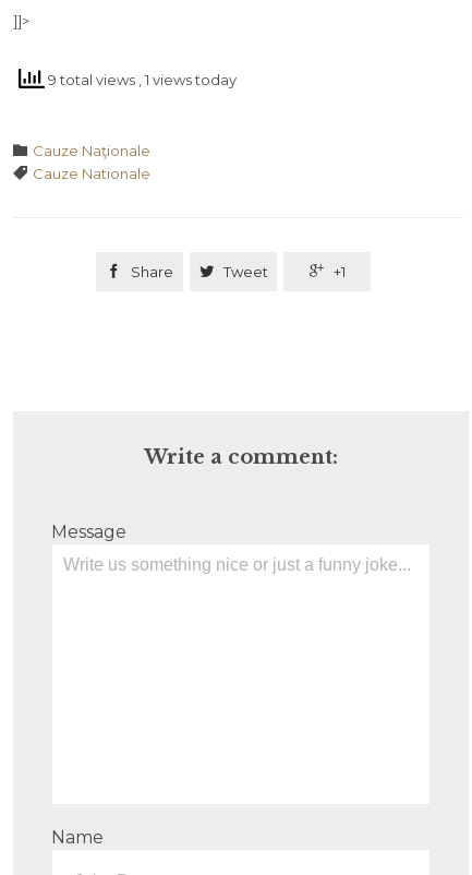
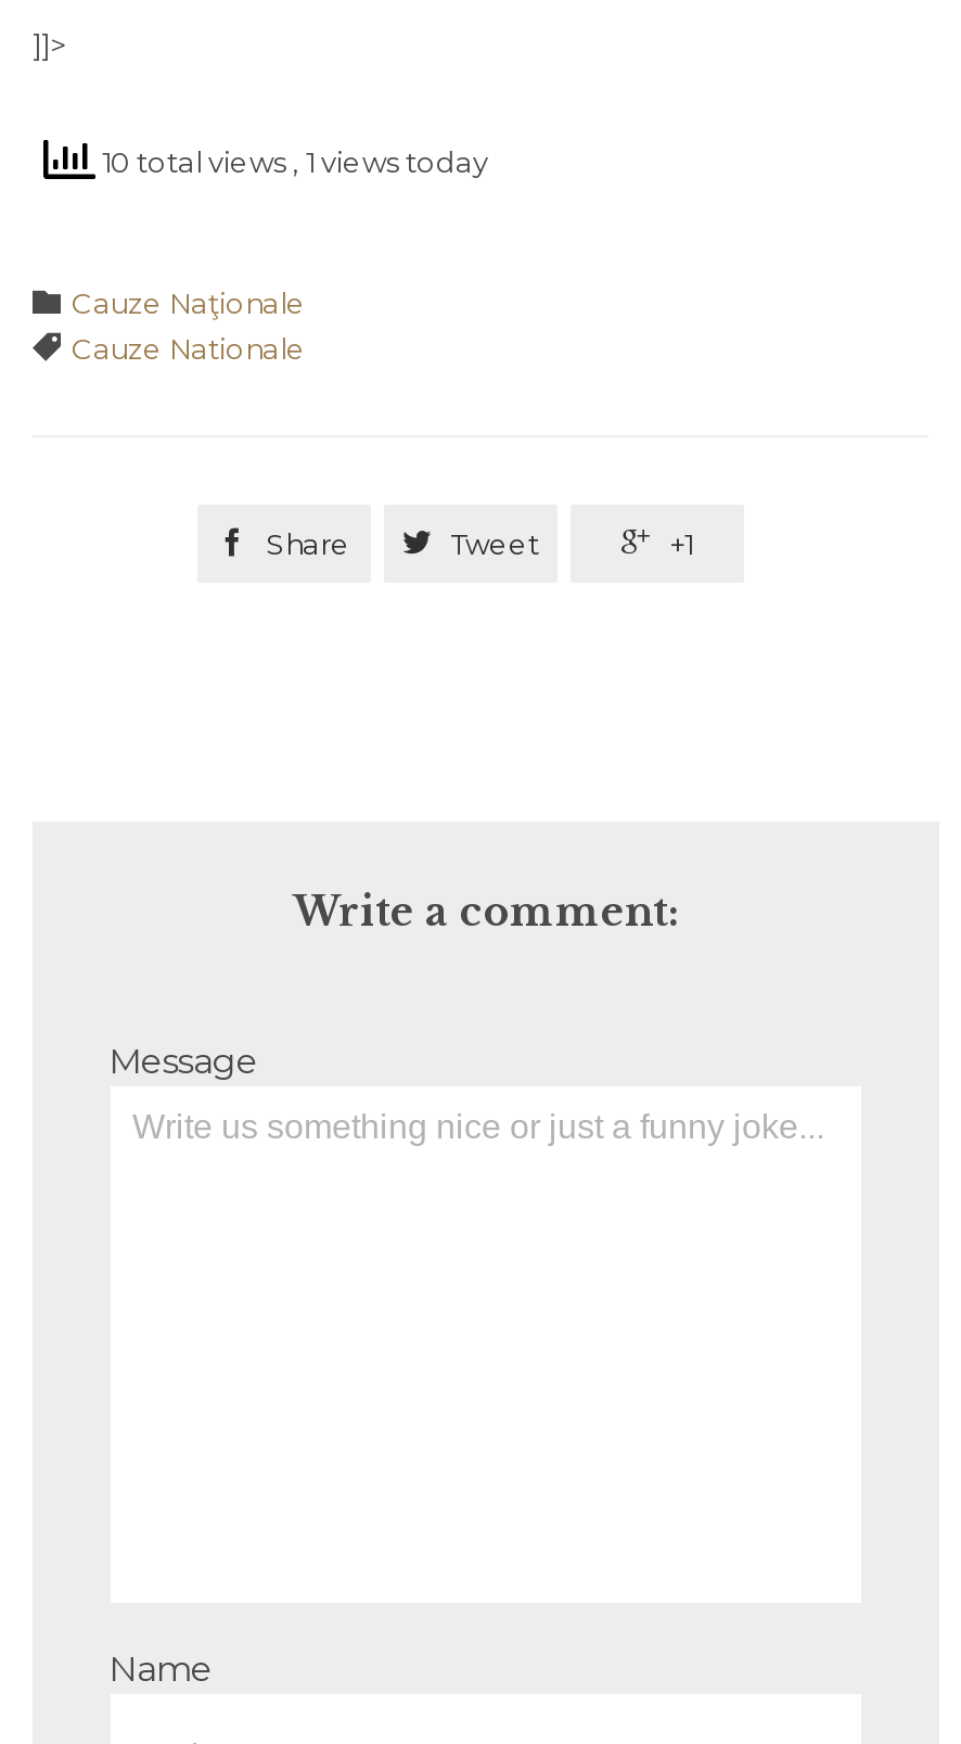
- 9 total views, 1 views today
+ 10 total views, 1 views today
